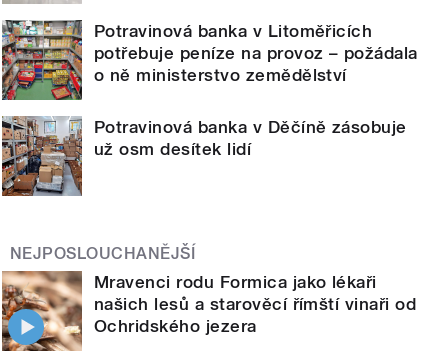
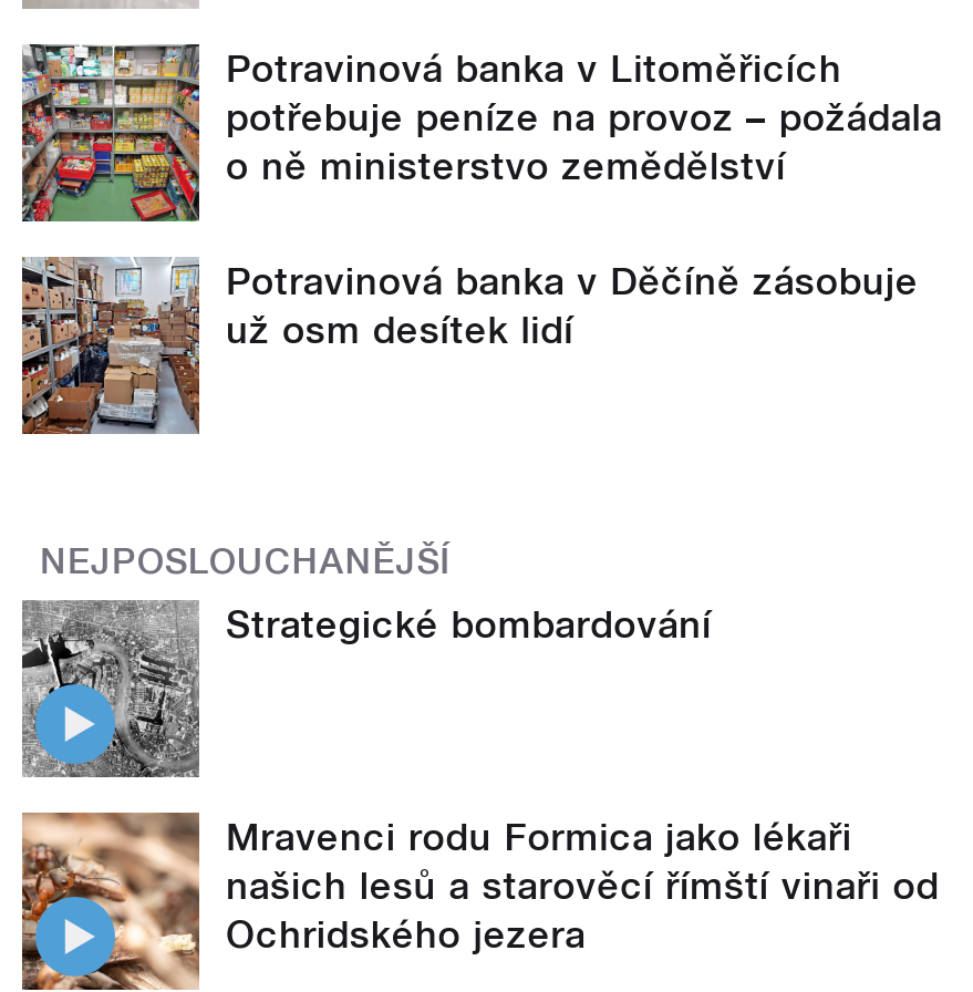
+ [image]
+ Strategické bombardování
